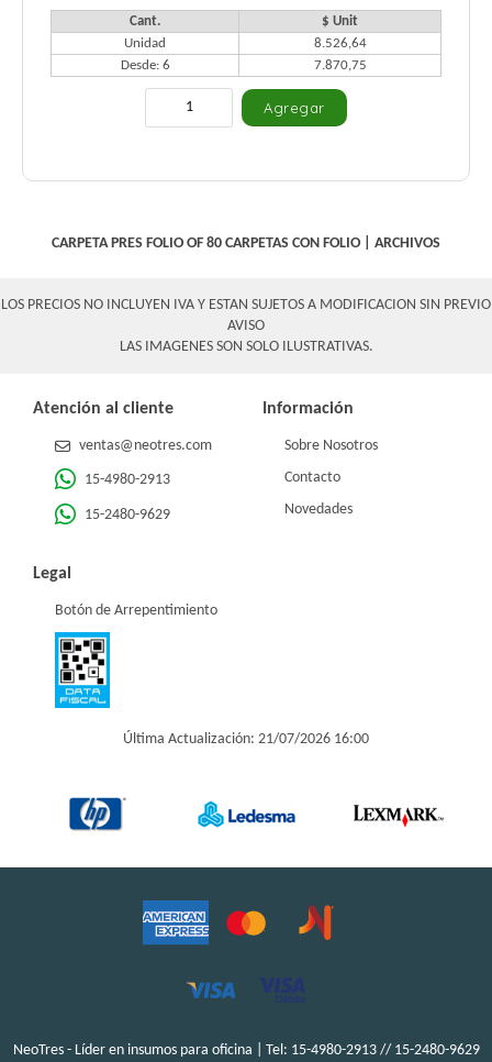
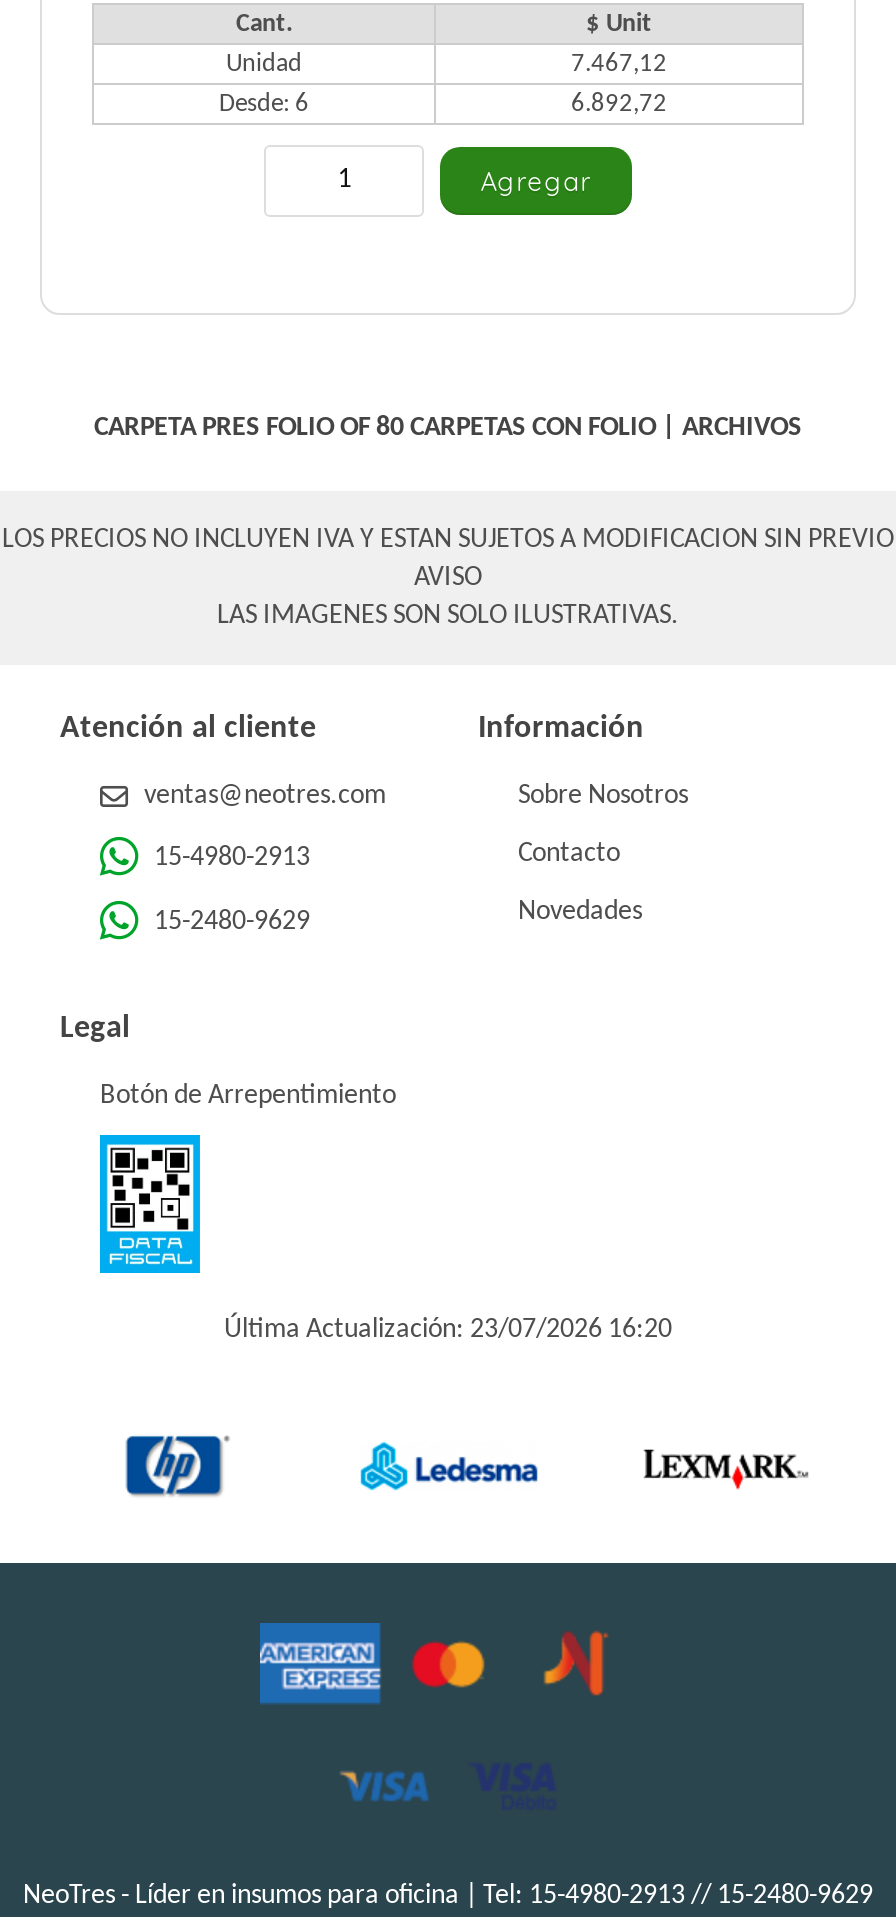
- 8.526,64
+ 7.467,12

- 7.870,75
+ 6.892,72

- Última Actualización: 21/07/2026 16:00
+ Última Actualización: 23/07/2026 16:20
